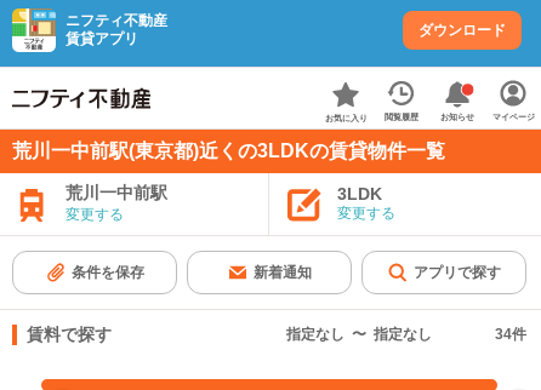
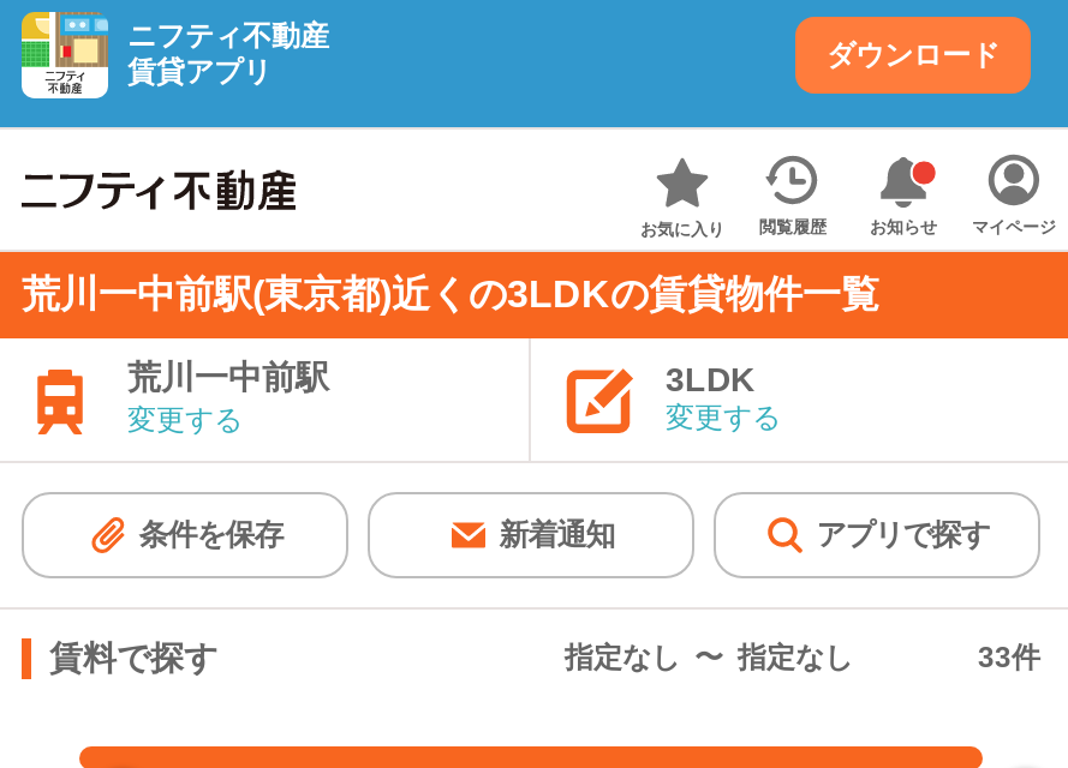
- 34件
+ 33件
